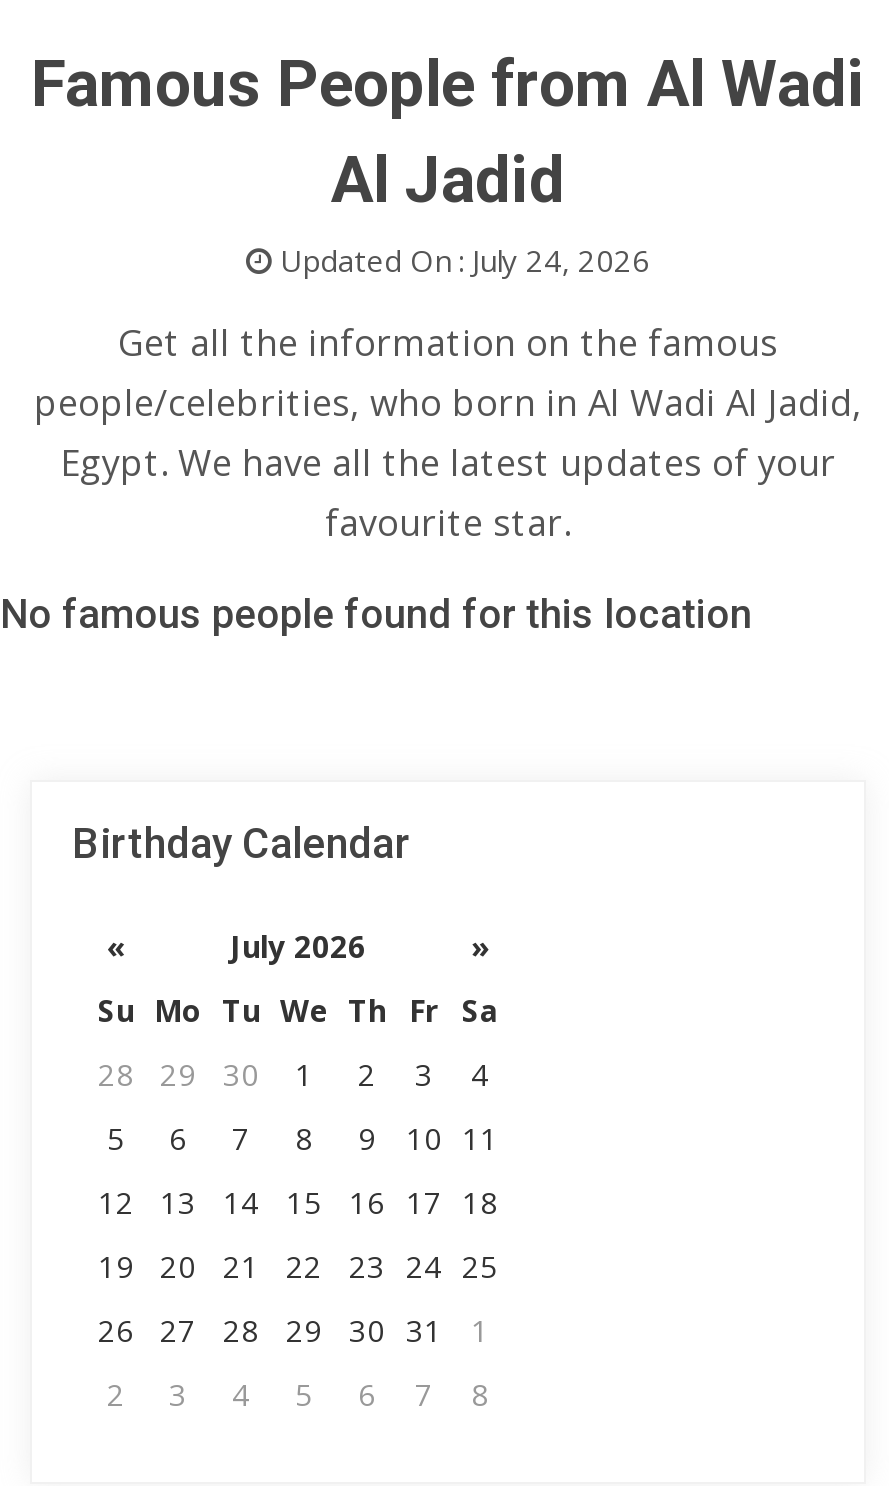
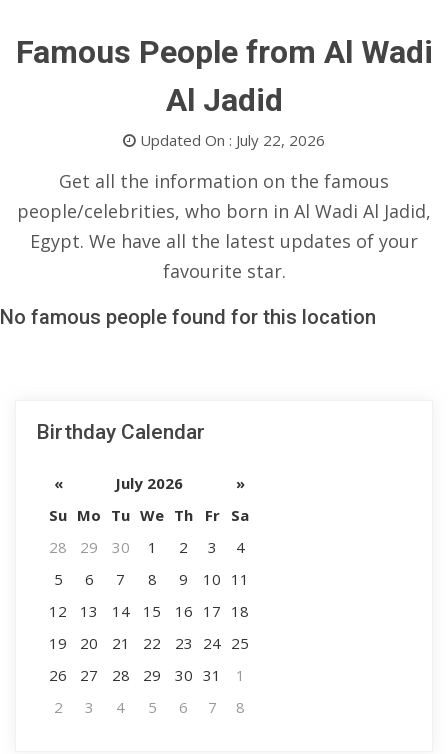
- Updated On : July 24, 2026
+ Updated On : July 22, 2026
